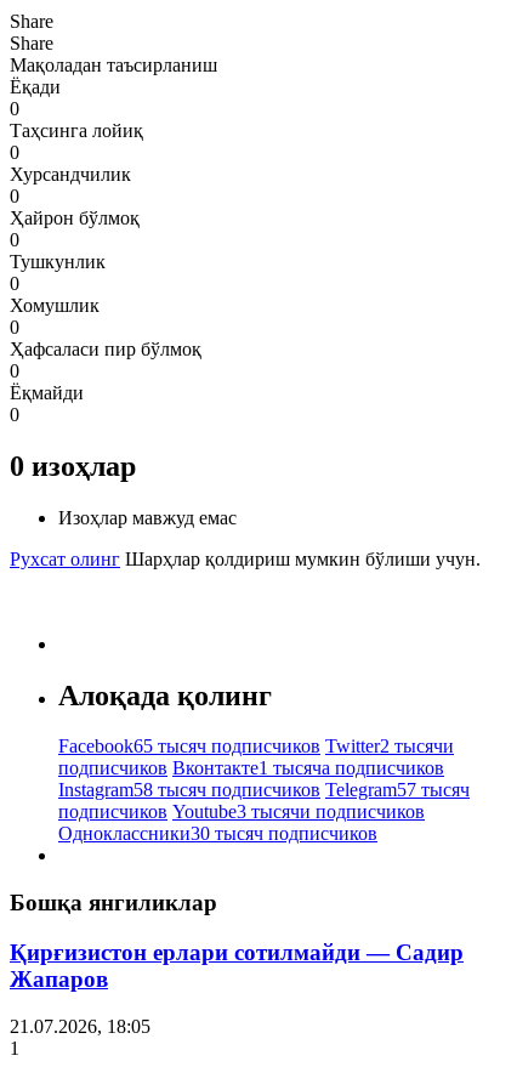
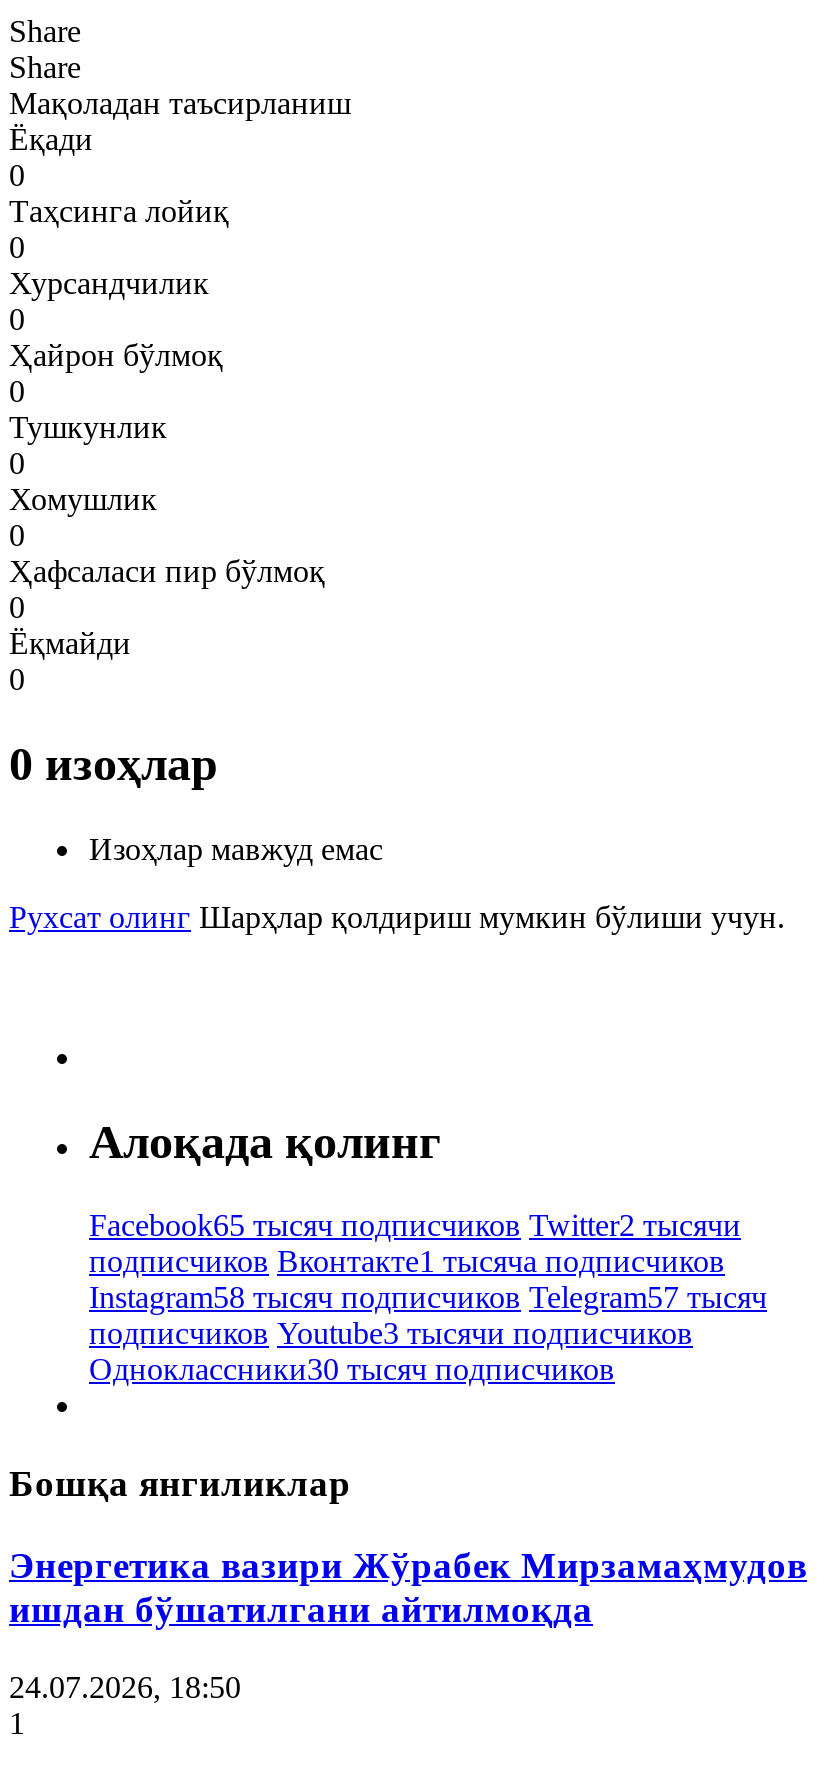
- Қирғизистон ерлари сотилмайди — Садир
- Жапаров
+ Энергетика вазири Жўрабек Мирзамаҳмудов
+ ишдан бўшатилгани айтилмоқда

- 21.07.2026, 18:05
+ 24.07.2026, 18:50
